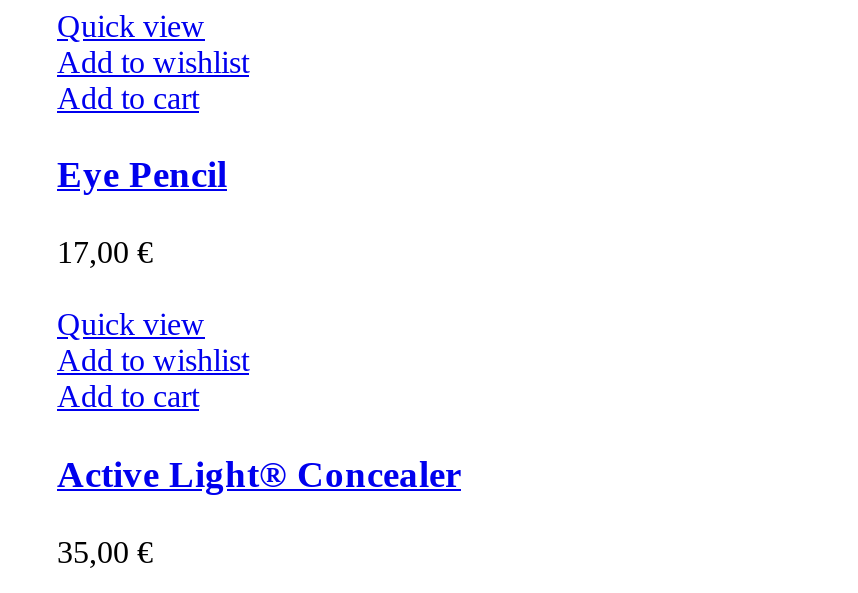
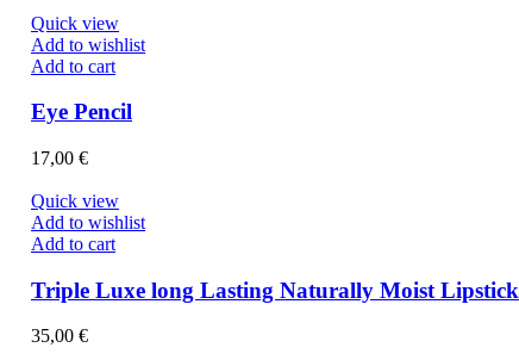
- Active Light® Concealer
+ Triple Luxe long Lasting Naturally Moist Lipstick
